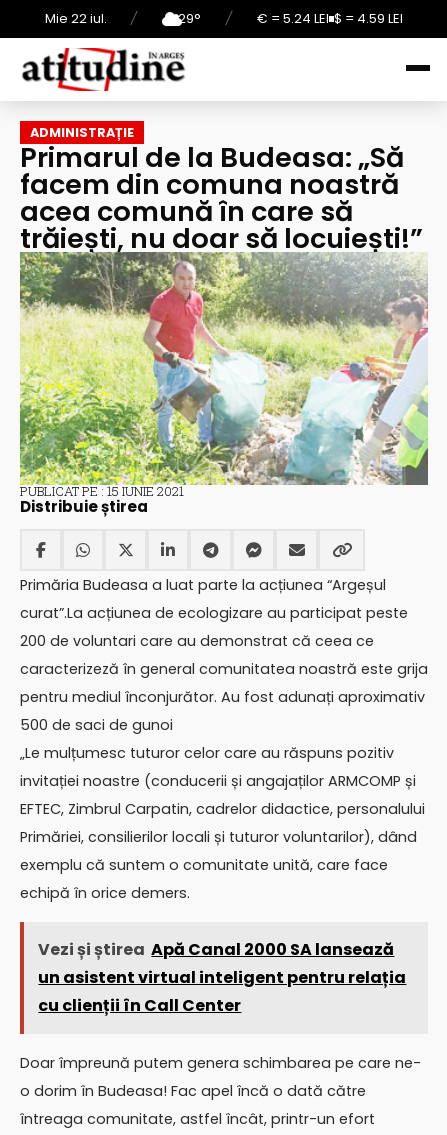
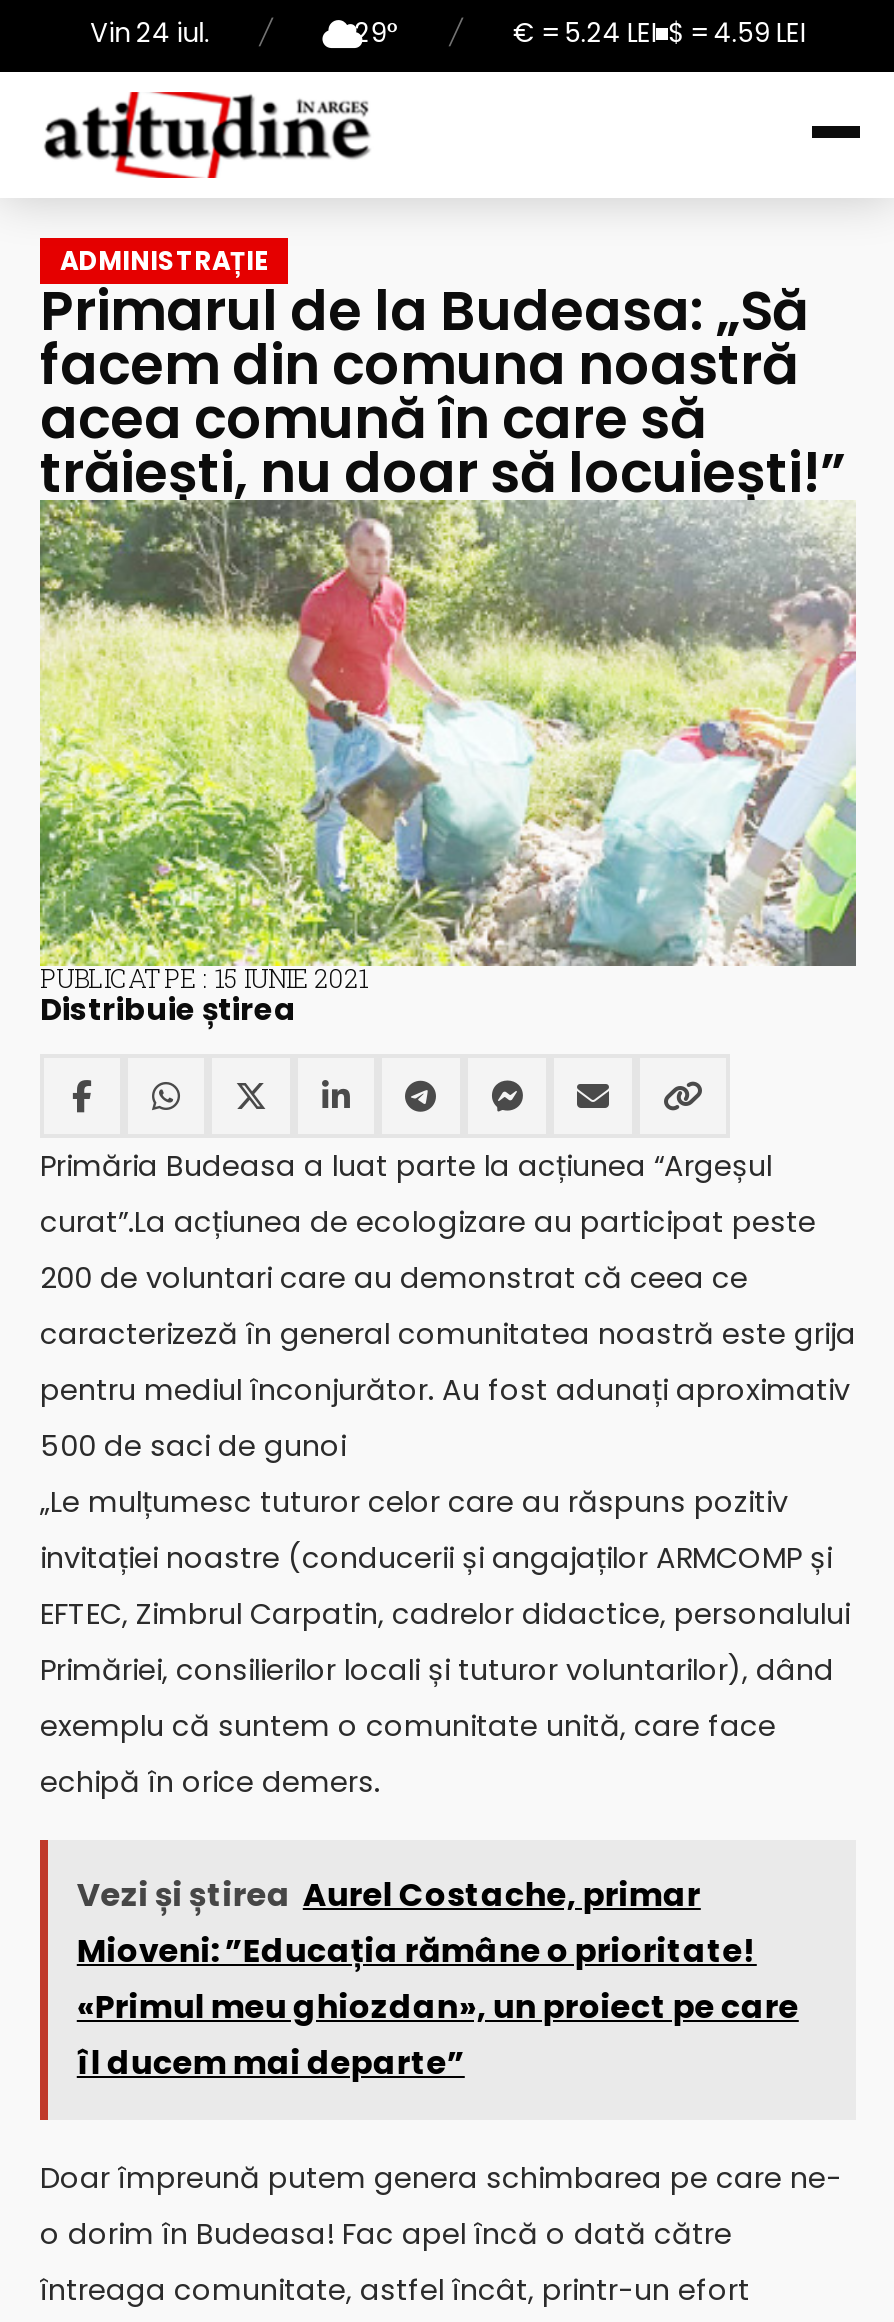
- Mie 22 iul.
+ Vin 24 iul.

- Vezi și știrea Apă Canal 2000 SA lansează
- un asistent virtual inteligent pentru relația
- cu clienții în Call Center
+ Vezi și știrea Aurel Costache, primar
+ Mioveni: ”Educația rămâne o prioritate!
+ «Primul meu ghiozdan», un proiect pe care
+ îl ducem mai departe”
